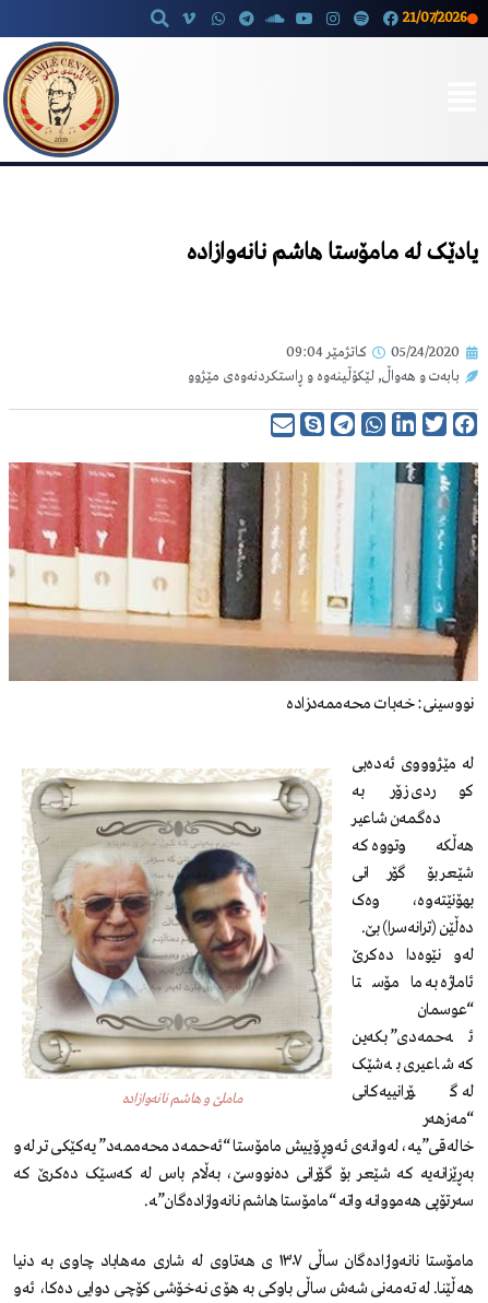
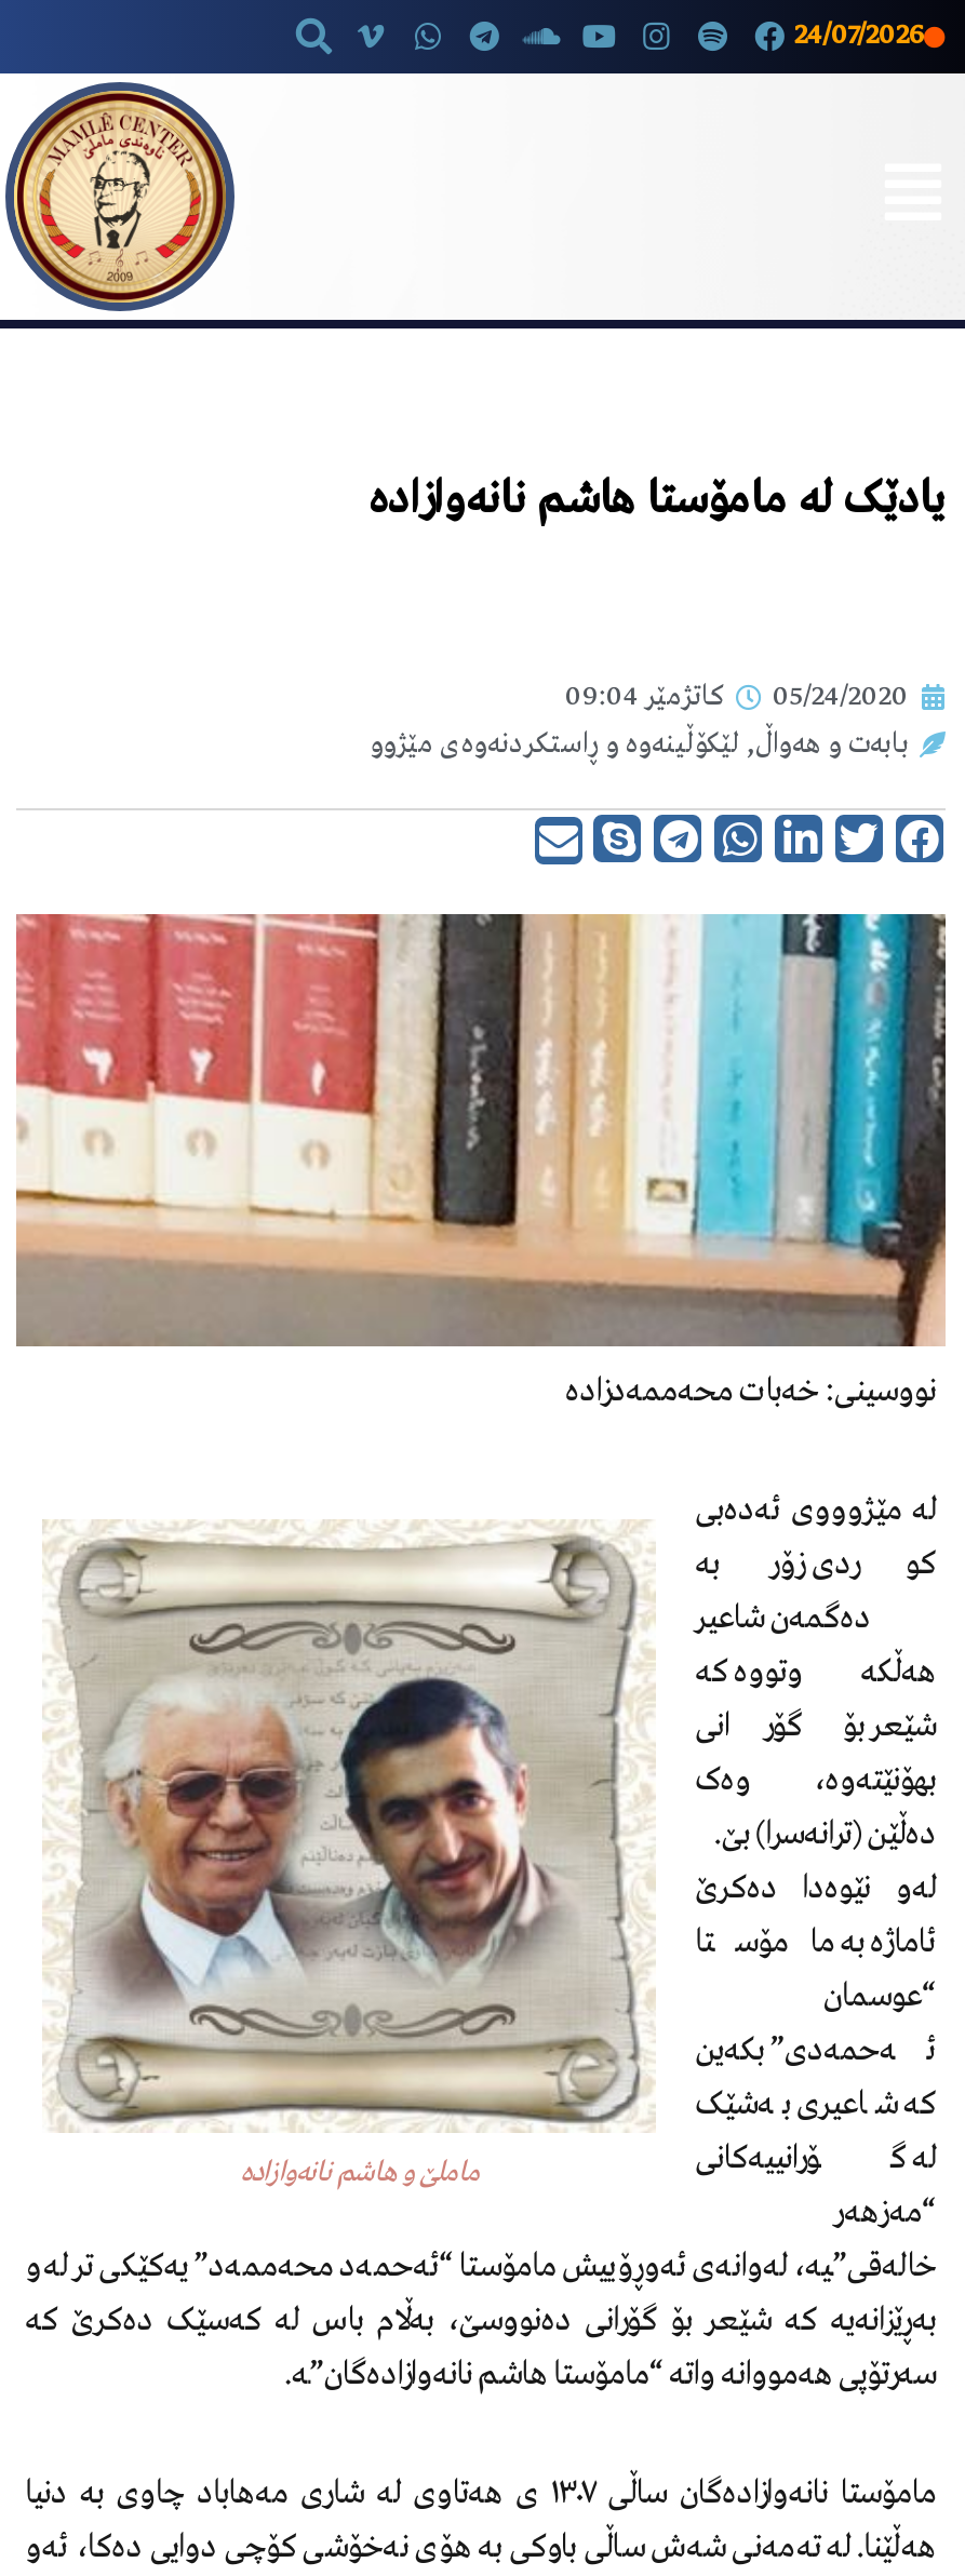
- 21/07/2026
+ 24/07/2026
